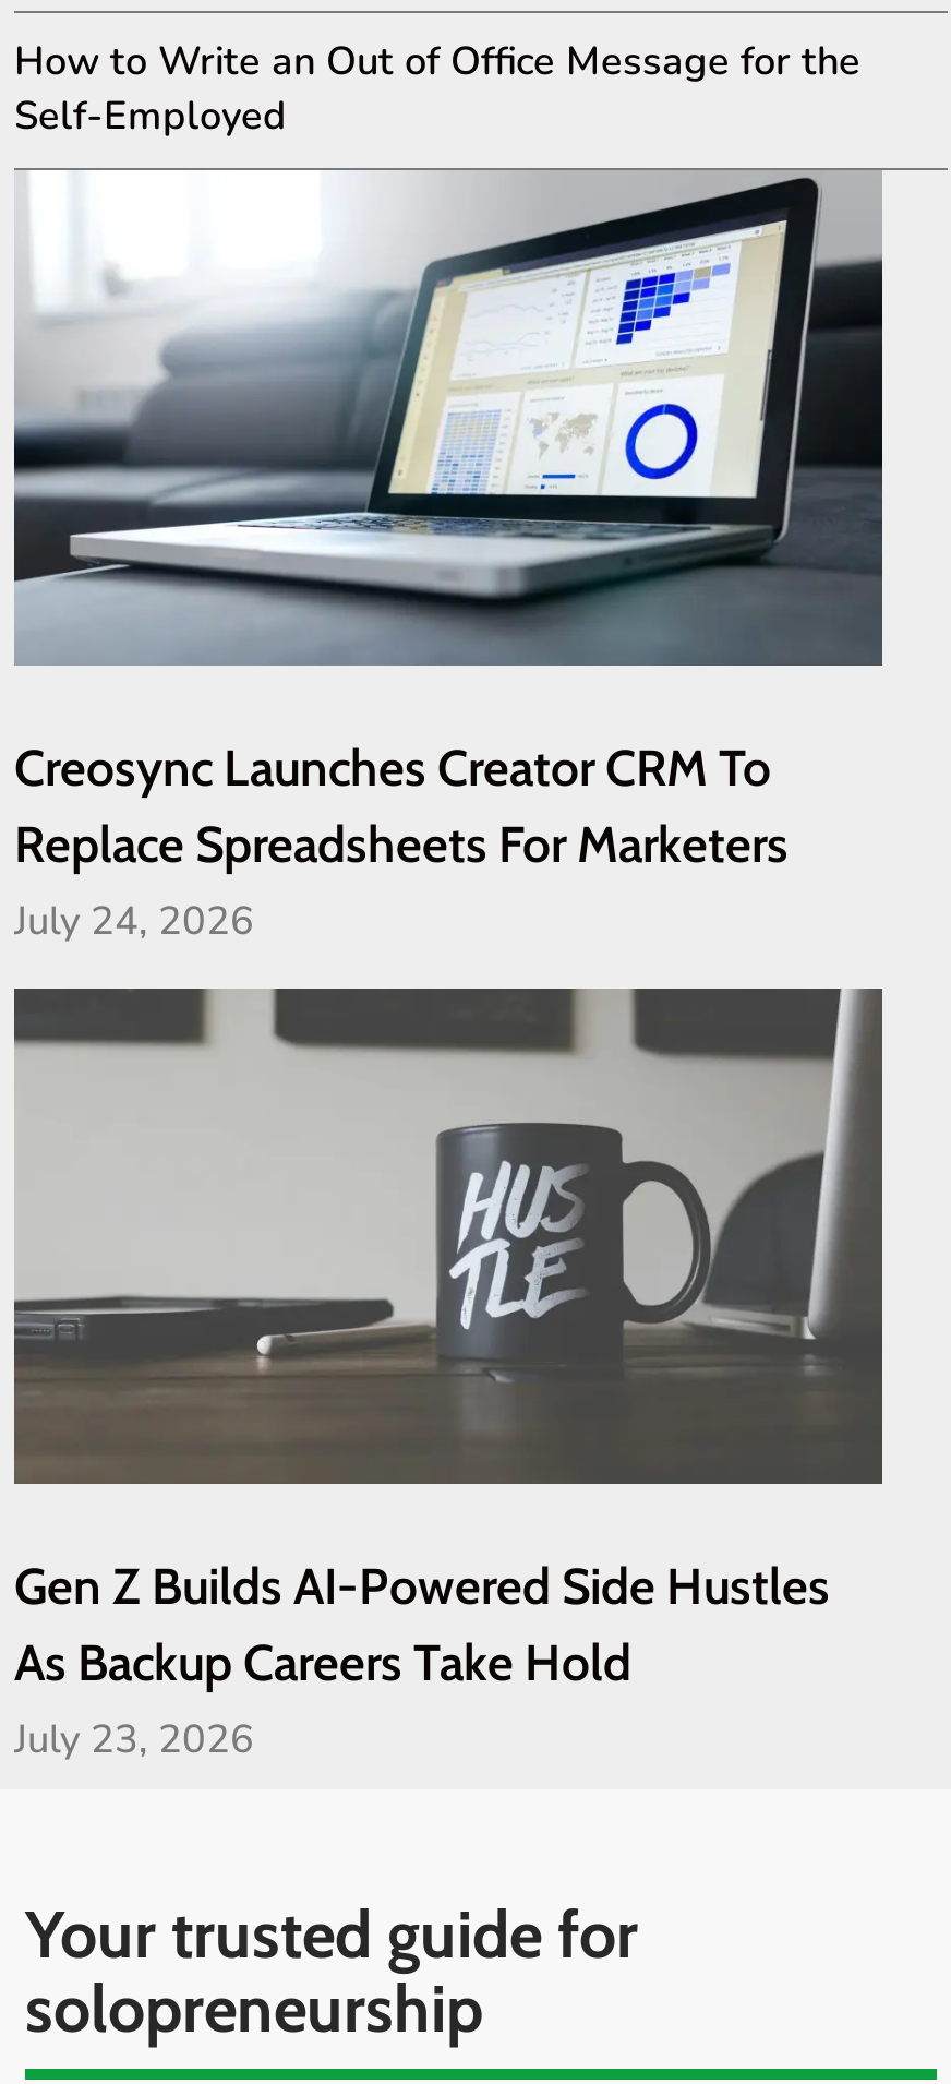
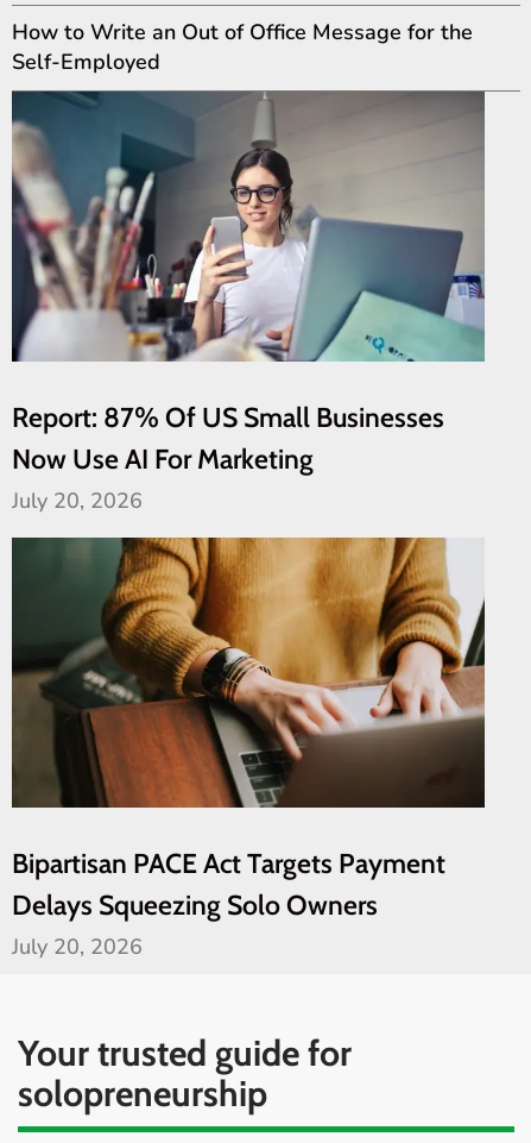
- [image]
- Creosync Launches Creator CRM To
- Replace Spreadsheets For Marketers
- July 24, 2026
+ [image]
+ Report: 87% Of US Small Businesses
+ Now Use AI For Marketing
+ July 20, 2026

- [image]
- Gen Z Builds AI-Powered Side Hustles
- As Backup Careers Take Hold
- July 23, 2026
+ [image]
+ Bipartisan PACE Act Targets Payment
+ Delays Squeezing Solo Owners
+ July 20, 2026
